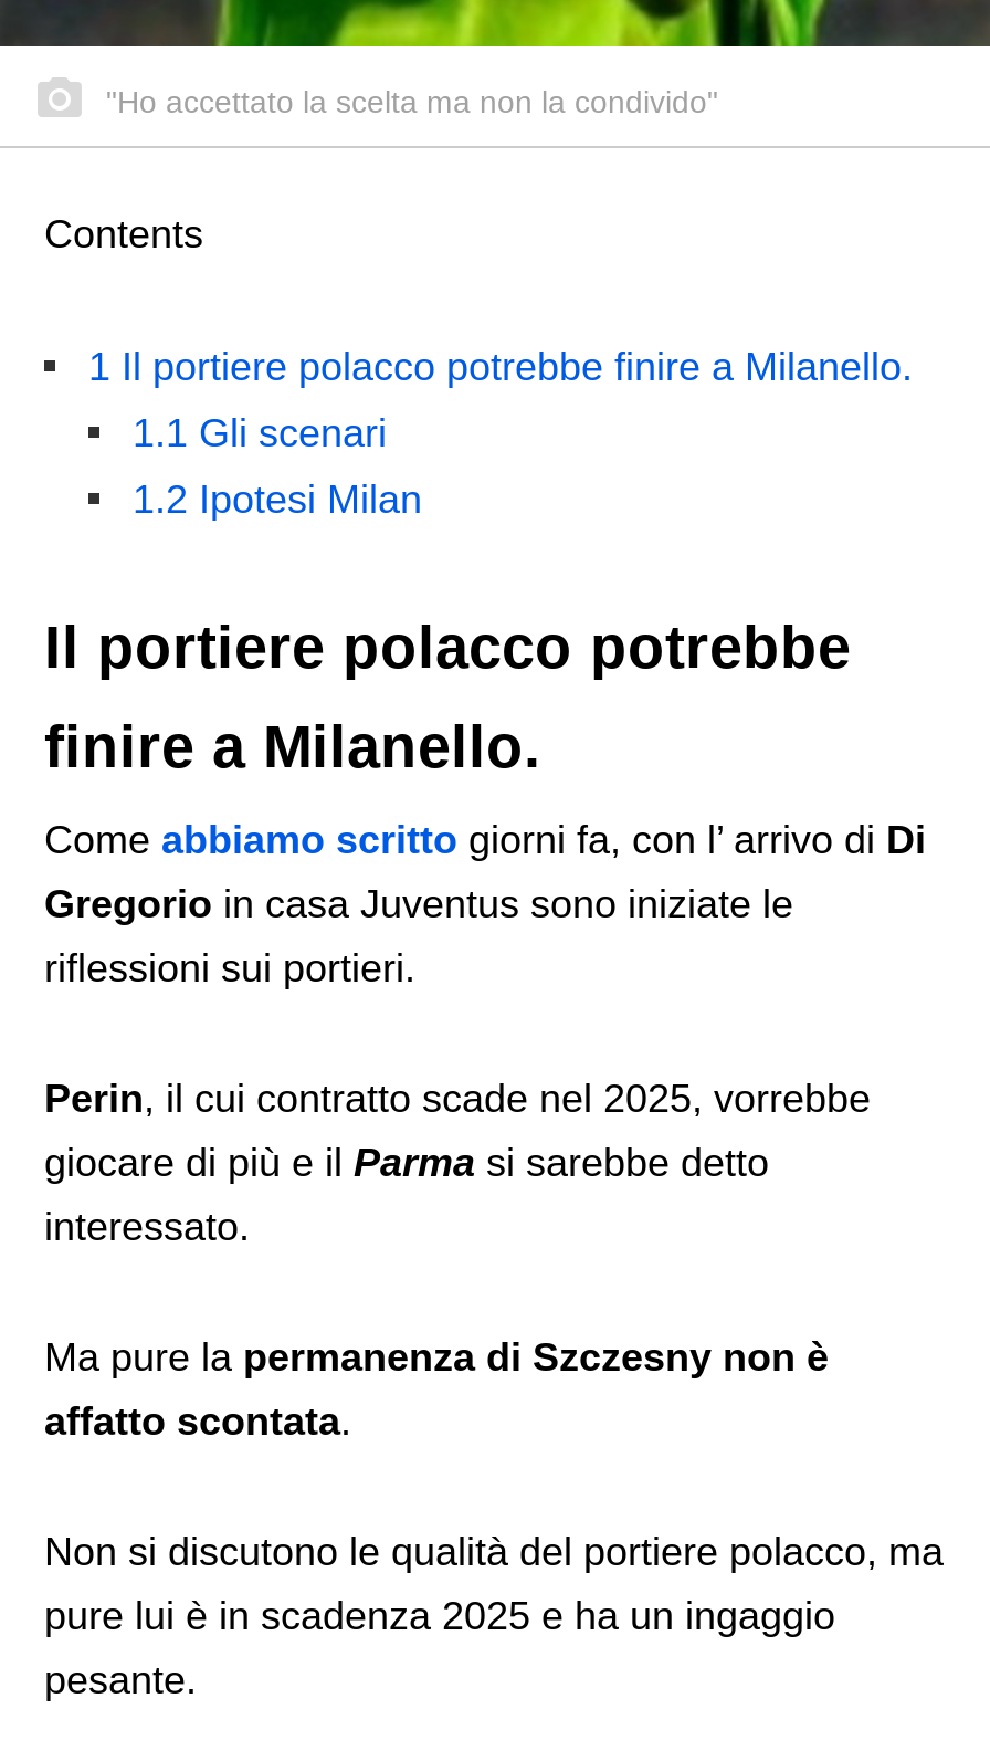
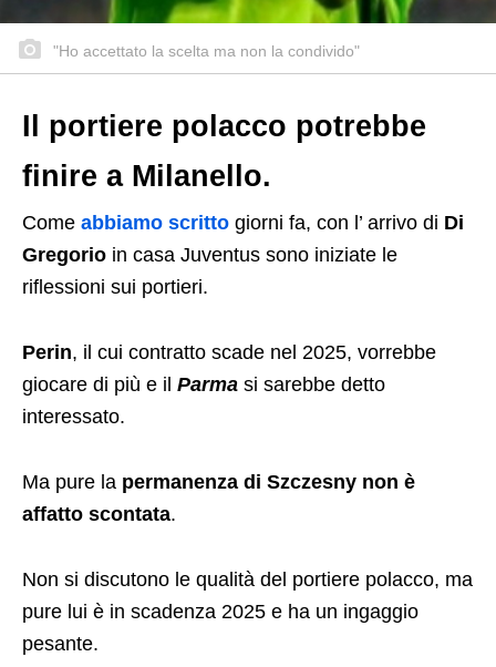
- Contents
- 1 Il portiere polacco potrebbe finire a Milanello.
- 1.1 Gli scenari
- 1.2 Ipotesi Milan
